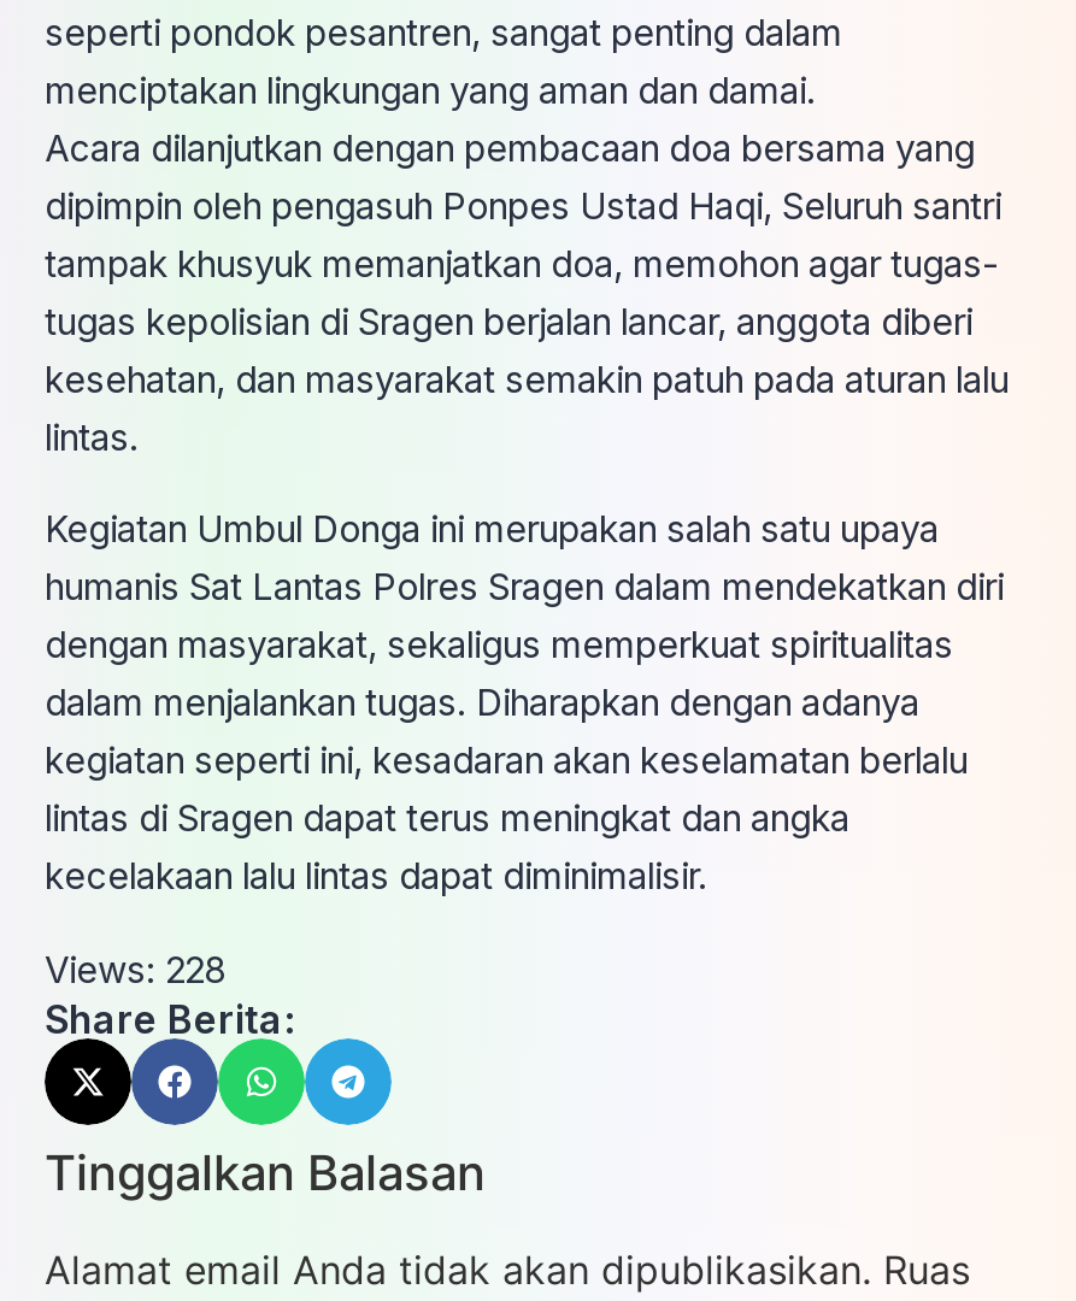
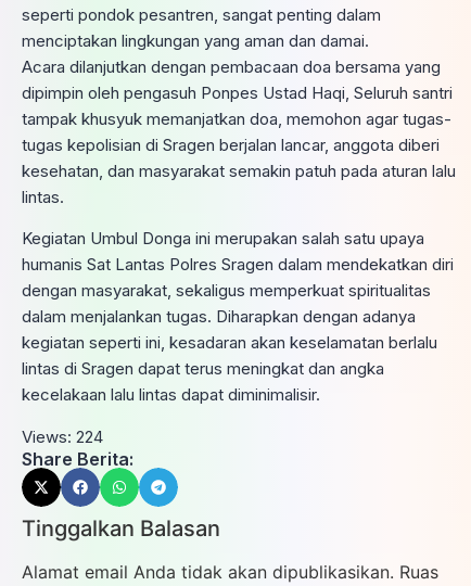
- Views: 228
+ Views: 224
